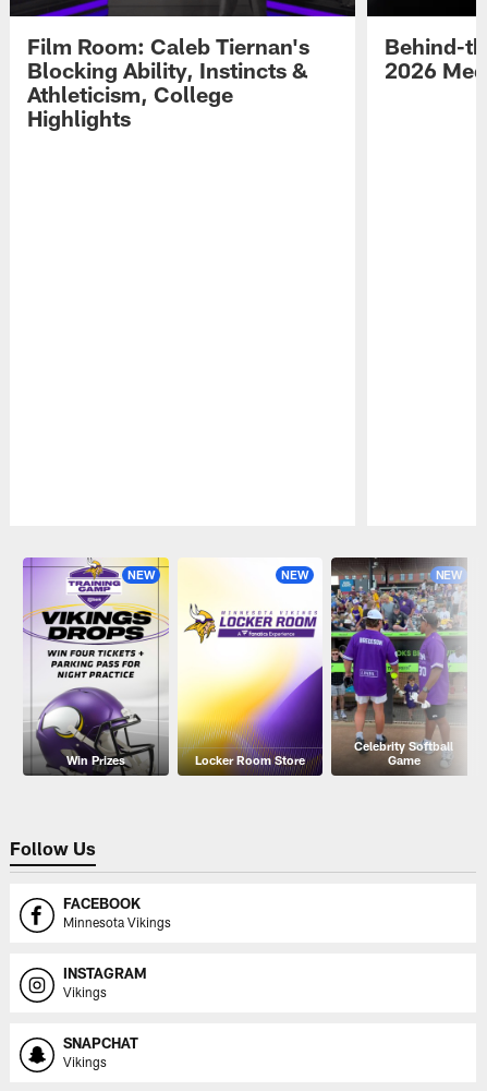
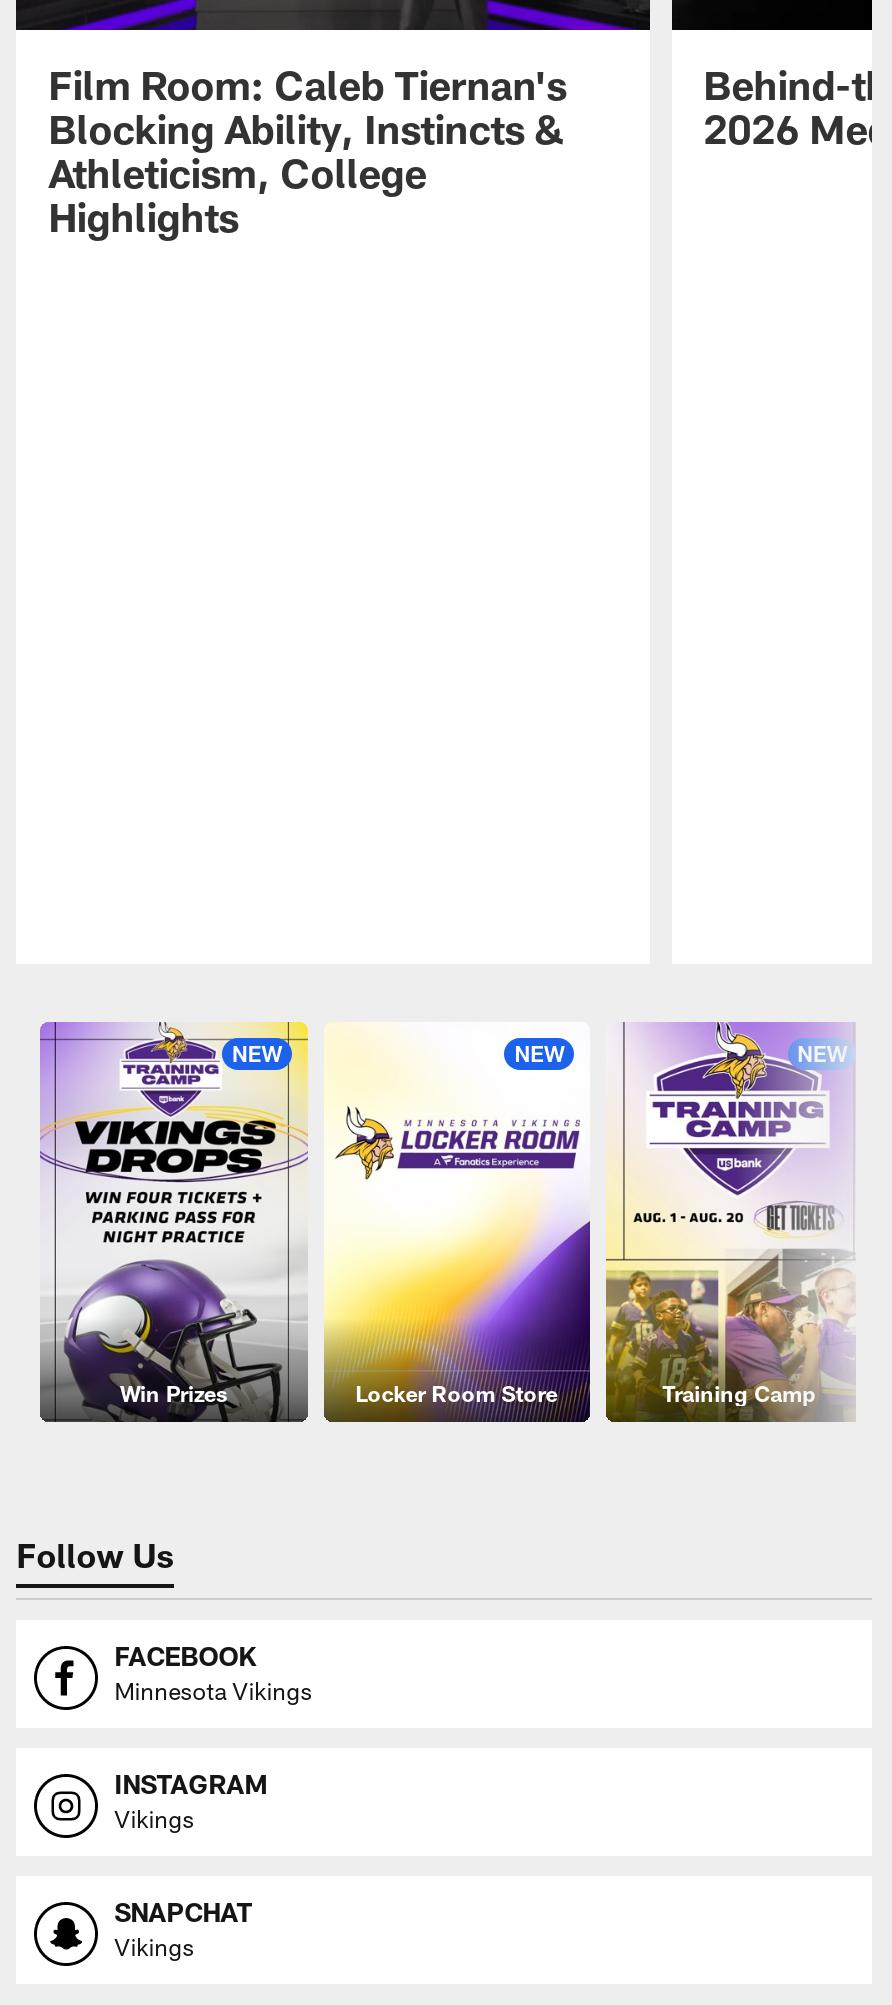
- [image]
- Celebrity Softball
- Game
+ [image]
+ Training Camp
